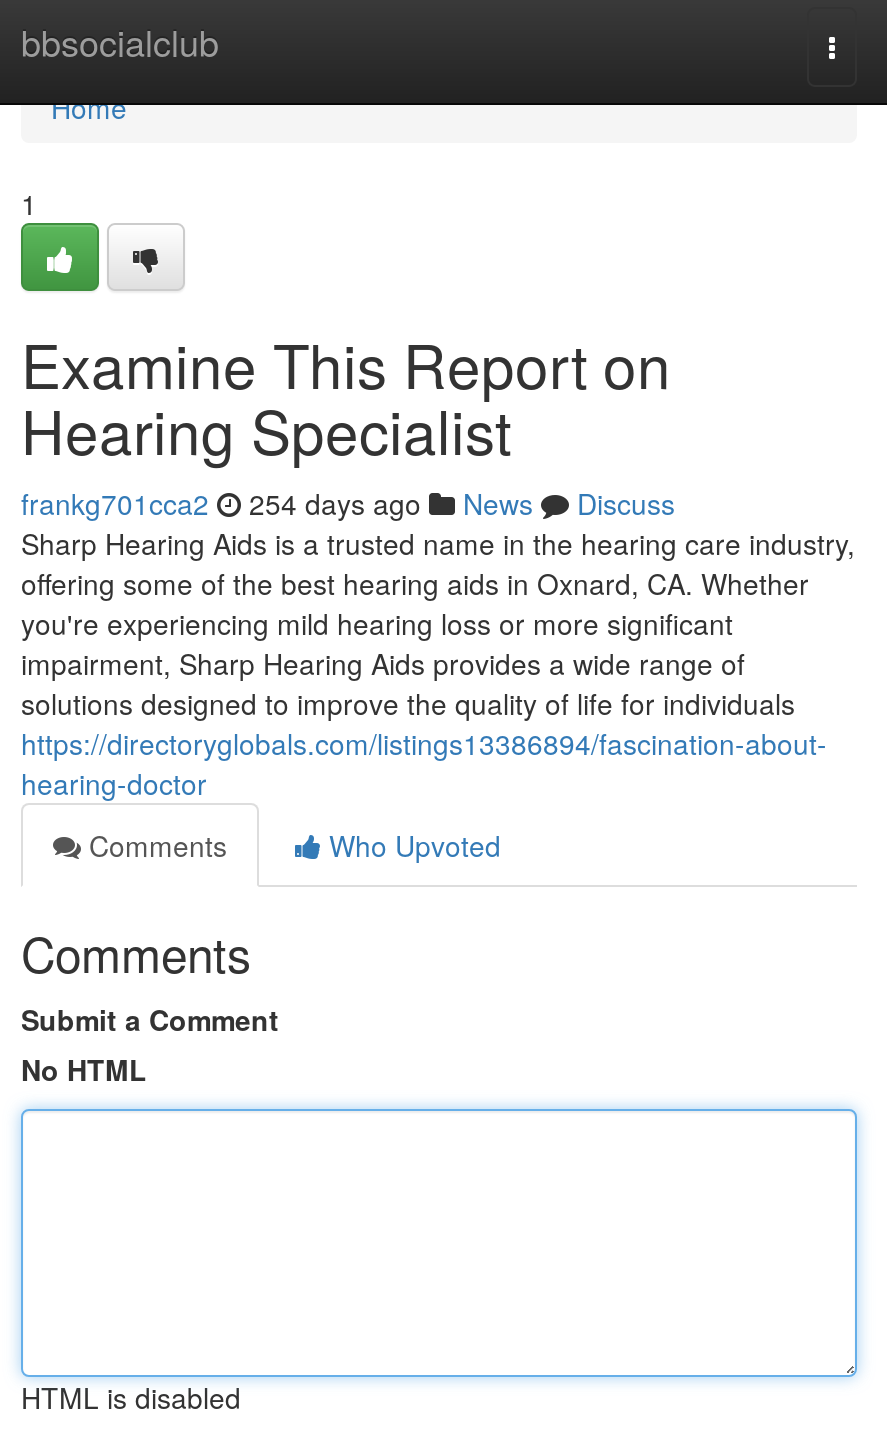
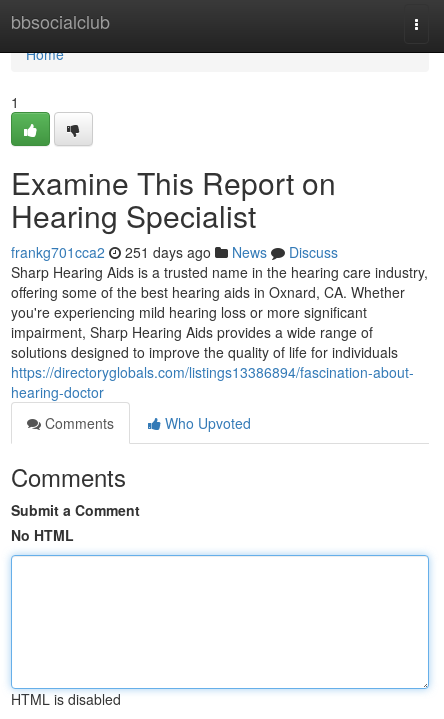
- frankg701cca2 254 days ago News Discuss
+ frankg701cca2 251 days ago News Discuss
